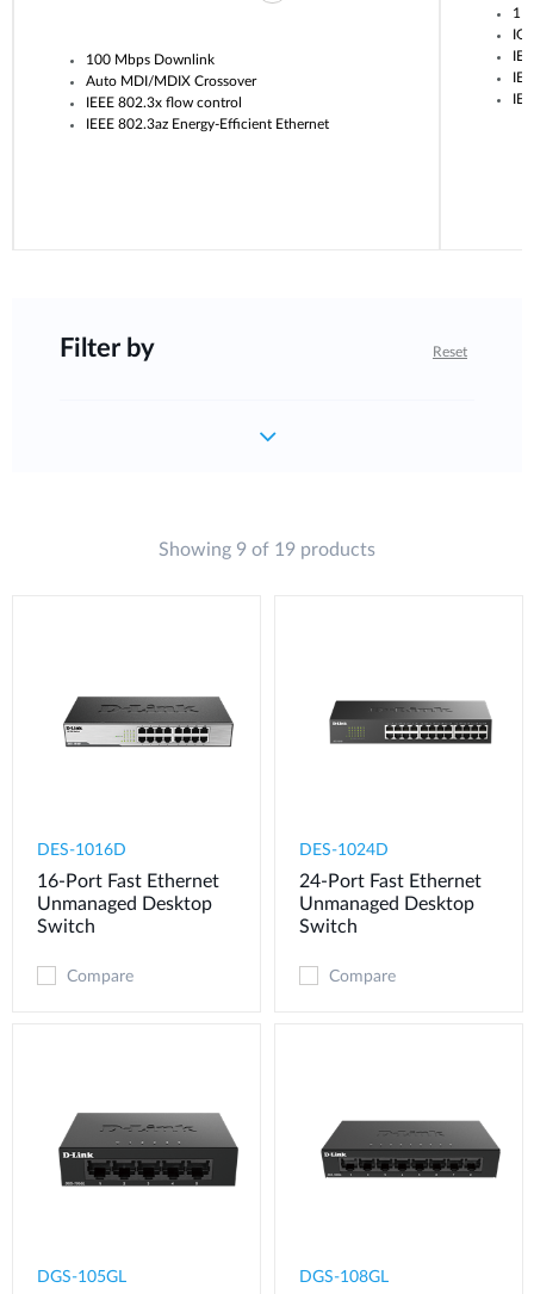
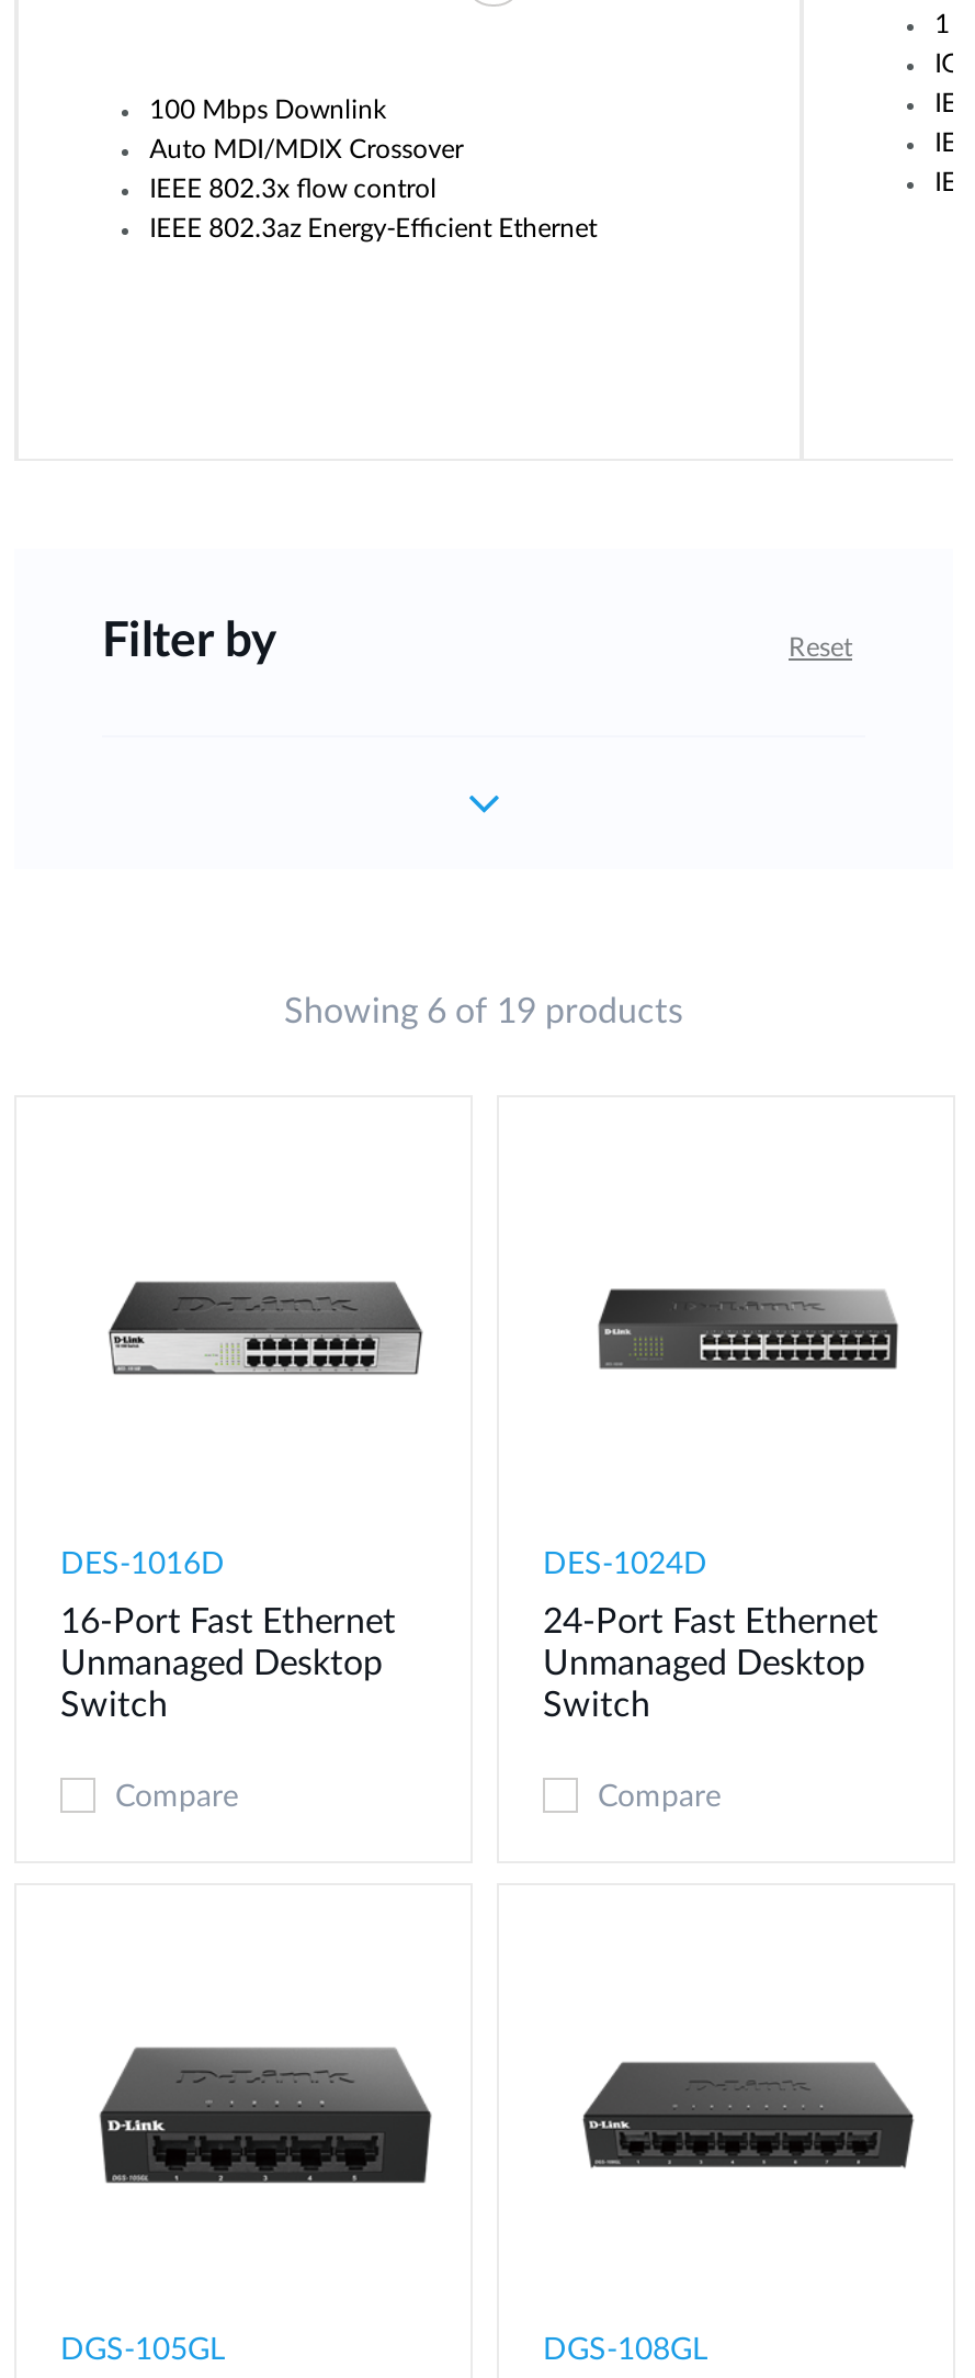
- Showing 9 of 19 products
+ Showing 6 of 19 products
